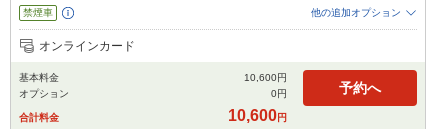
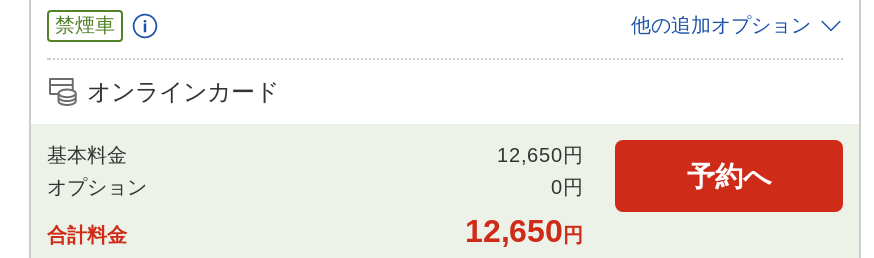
- 10,600円
+ 12,650円

- 10,600円
+ 12,650円
